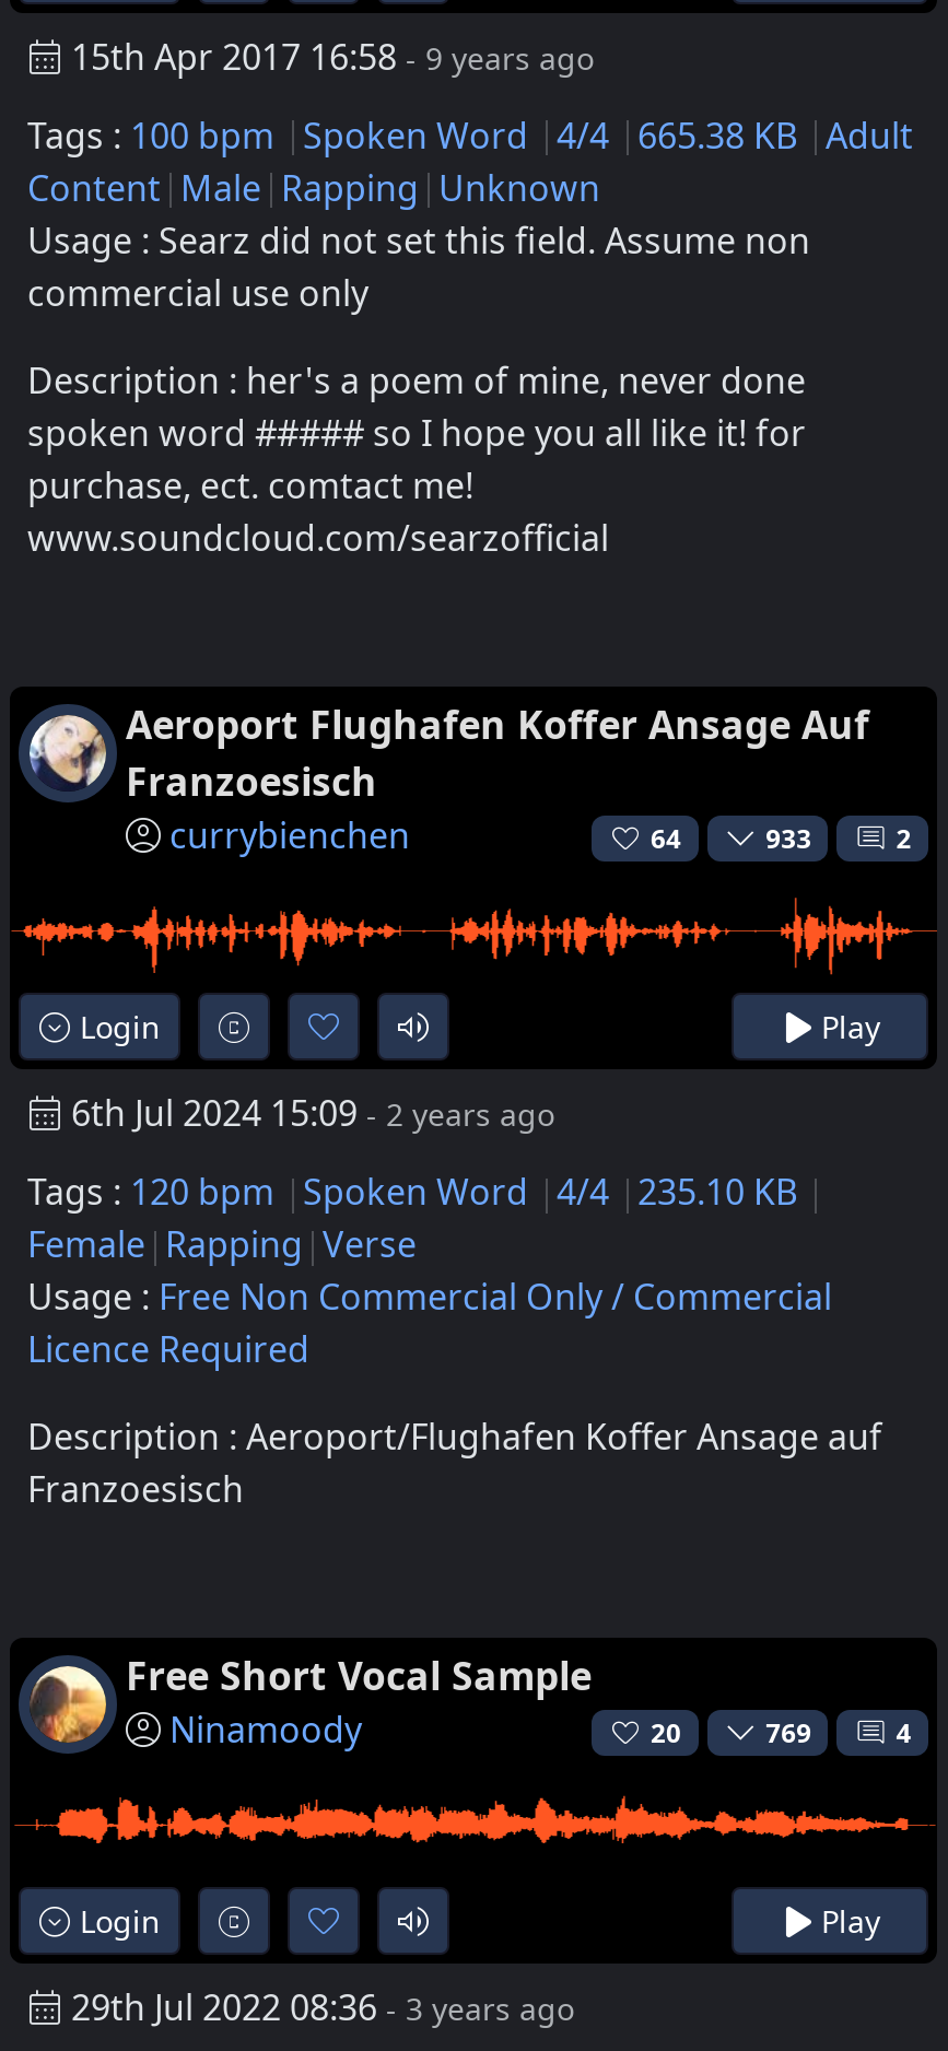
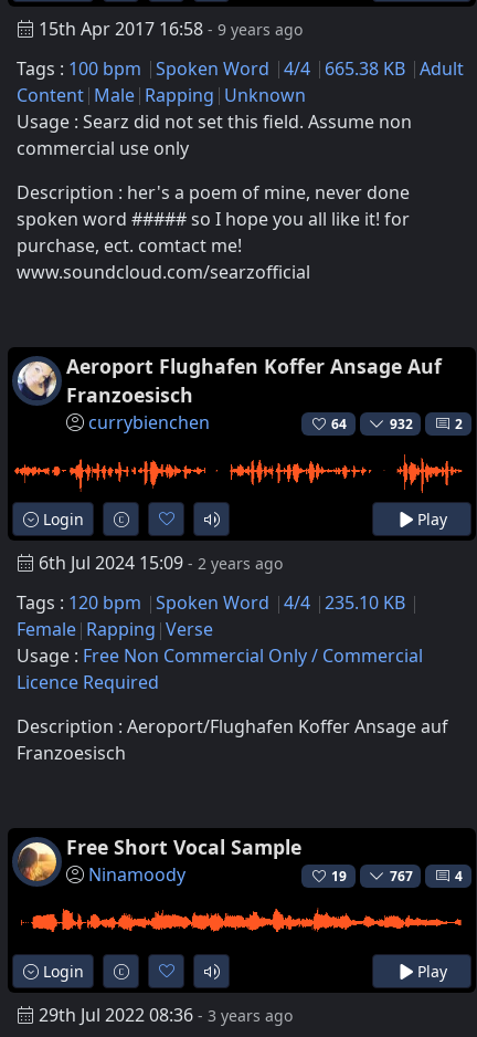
- 933
+ 932

- 20
+ 19

- 769
+ 767
